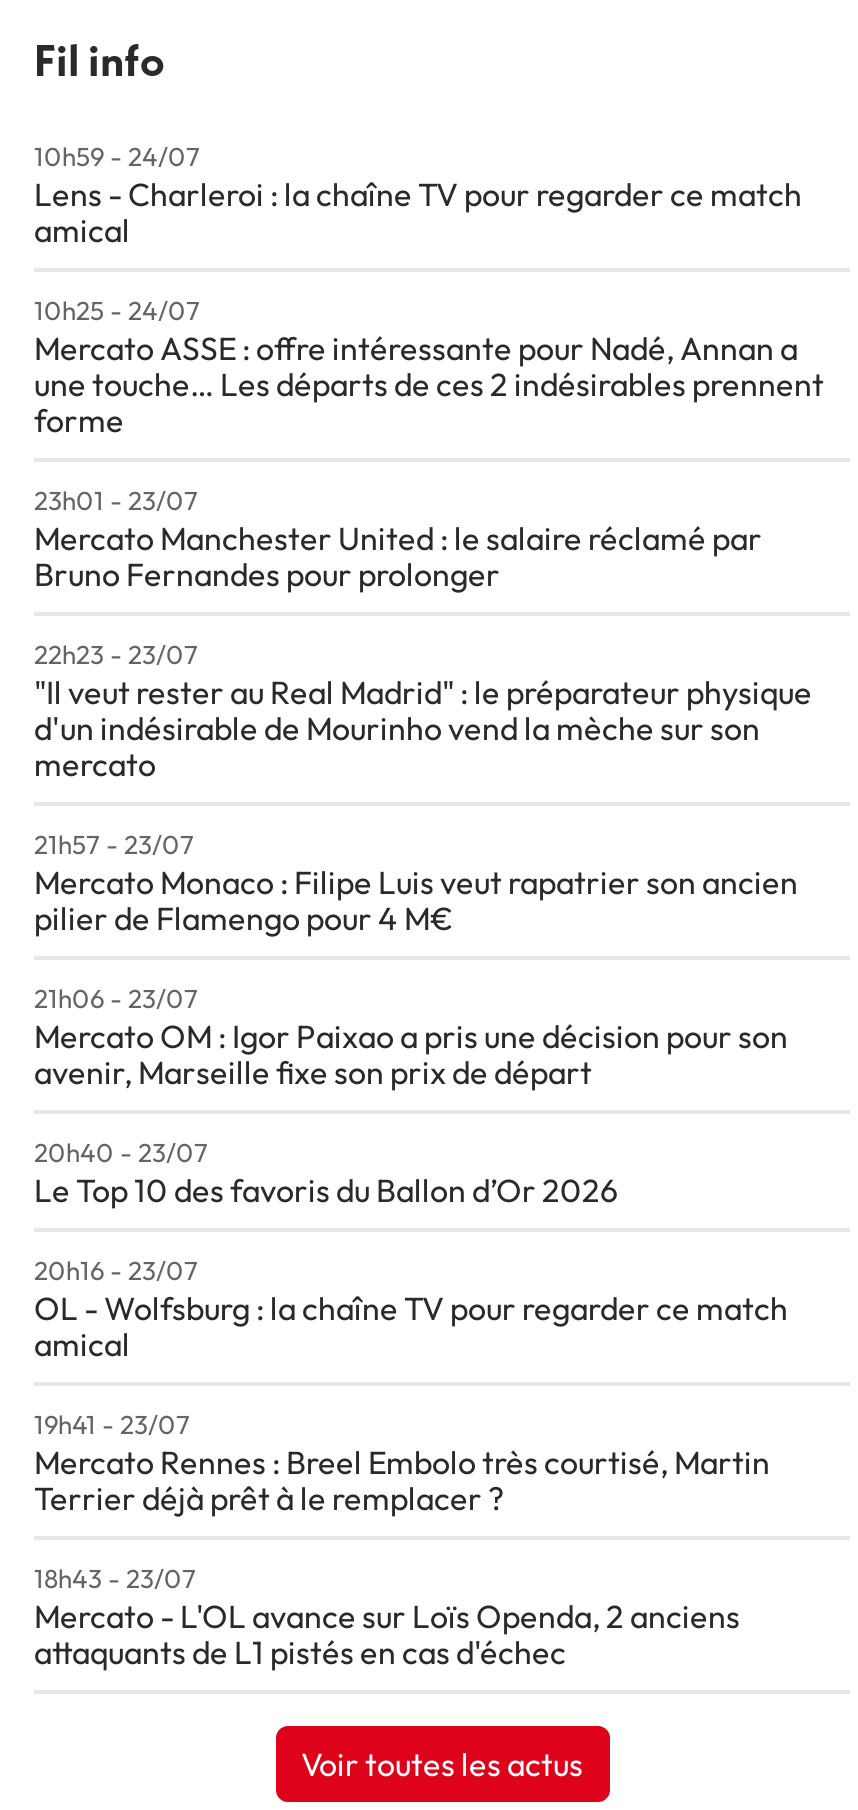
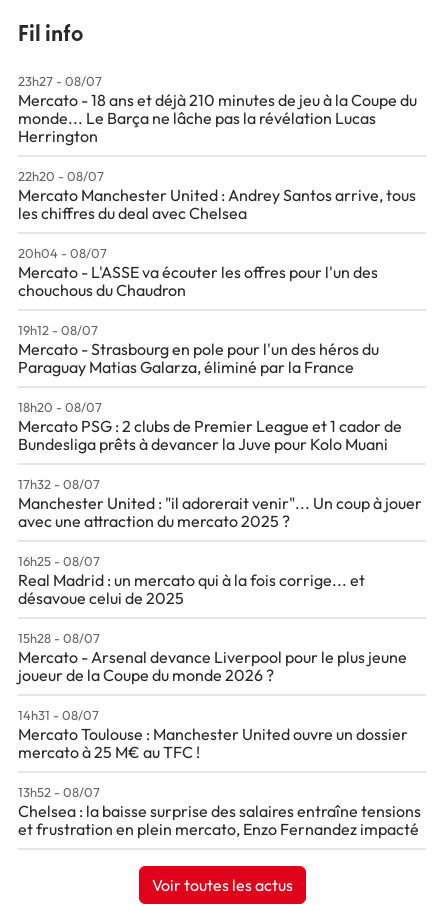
- 10h59 - 24/07
- Lens - Charleroi : la chaîne TV pour regarder ce match
- amical
+ 23h27 - 08/07
+ Mercato - 18 ans et déjà 210 minutes de jeu à la Coupe du
+ monde... Le Barça ne lâche pas la révélation Lucas
+ Herrington

- 10h25 - 24/07
- Mercato ASSE : offre intéressante pour Nadé, Annan a
- une touche… Les départs de ces 2 indésirables prennent
- forme
+ 22h20 - 08/07
+ Mercato Manchester United : Andrey Santos arrive, tous
+ les chiffres du deal avec Chelsea

- 23h01 - 23/07
- Mercato Manchester United : le salaire réclamé par
- Bruno Fernandes pour prolonger
+ 20h04 - 08/07
+ Mercato - L'ASSE va écouter les offres pour l'un des
+ chouchous du Chaudron

- 22h23 - 23/07
- "Il veut rester au Real Madrid" : le préparateur physique
- d'un indésirable de Mourinho vend la mèche sur son
- mercato
+ 19h12 - 08/07
+ Mercato - Strasbourg en pole pour l'un des héros du
+ Paraguay Matias Galarza, éliminé par la France

- 21h57 - 23/07
- Mercato Monaco : Filipe Luis veut rapatrier son ancien
- pilier de Flamengo pour 4 M€
+ 18h20 - 08/07
+ Mercato PSG : 2 clubs de Premier League et 1 cador de
+ Bundesliga prêts à devancer la Juve pour Kolo Muani

- 21h06 - 23/07
- Mercato OM : Igor Paixao a pris une décision pour son
- avenir, Marseille fixe son prix de départ
+ 17h32 - 08/07
+ Manchester United : "il adorerait venir"... Un coup à jouer
+ avec une attraction du mercato 2025 ?

- 20h40 - 23/07
- Le Top 10 des favoris du Ballon d’Or 2026
+ 16h25 - 08/07
+ Real Madrid : un mercato qui à la fois corrige... et
+ désavoue celui de 2025

- 20h16 - 23/07
- OL - Wolfsburg : la chaîne TV pour regarder ce match
- amical
+ 15h28 - 08/07
+ Mercato - Arsenal devance Liverpool pour le plus jeune
+ joueur de la Coupe du monde 2026 ?

- 19h41 - 23/07
- Mercato Rennes : Breel Embolo très courtisé, Martin
- Terrier déjà prêt à le remplacer ?
+ 14h31 - 08/07
+ Mercato Toulouse : Manchester United ouvre un dossier
+ mercato à 25 M€ au TFC !

- 18h43 - 23/07
- Mercato - L'OL avance sur Loïs Openda, 2 anciens
- attaquants de L1 pistés en cas d'échec
+ 13h52 - 08/07
+ Chelsea : la baisse surprise des salaires entraîne tensions
+ et frustration en plein mercato, Enzo Fernandez impacté
